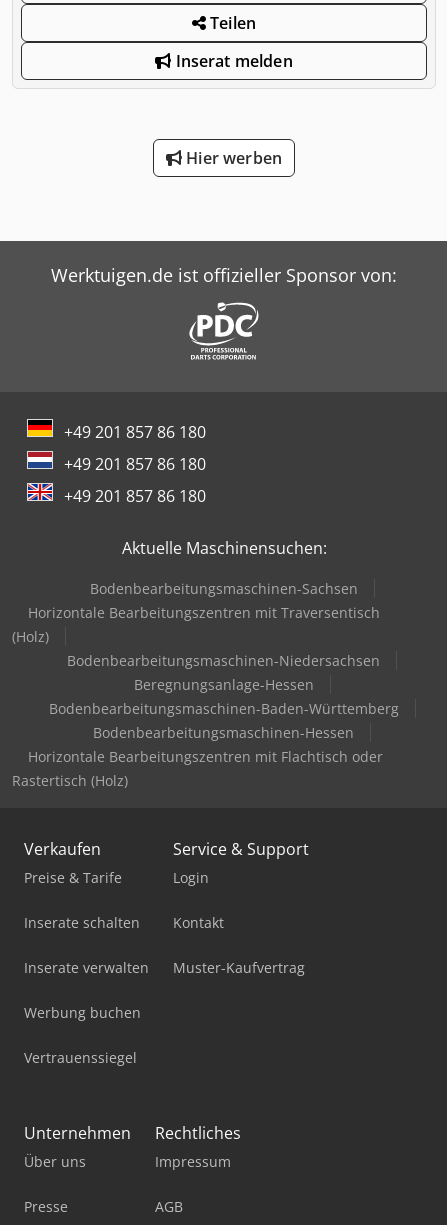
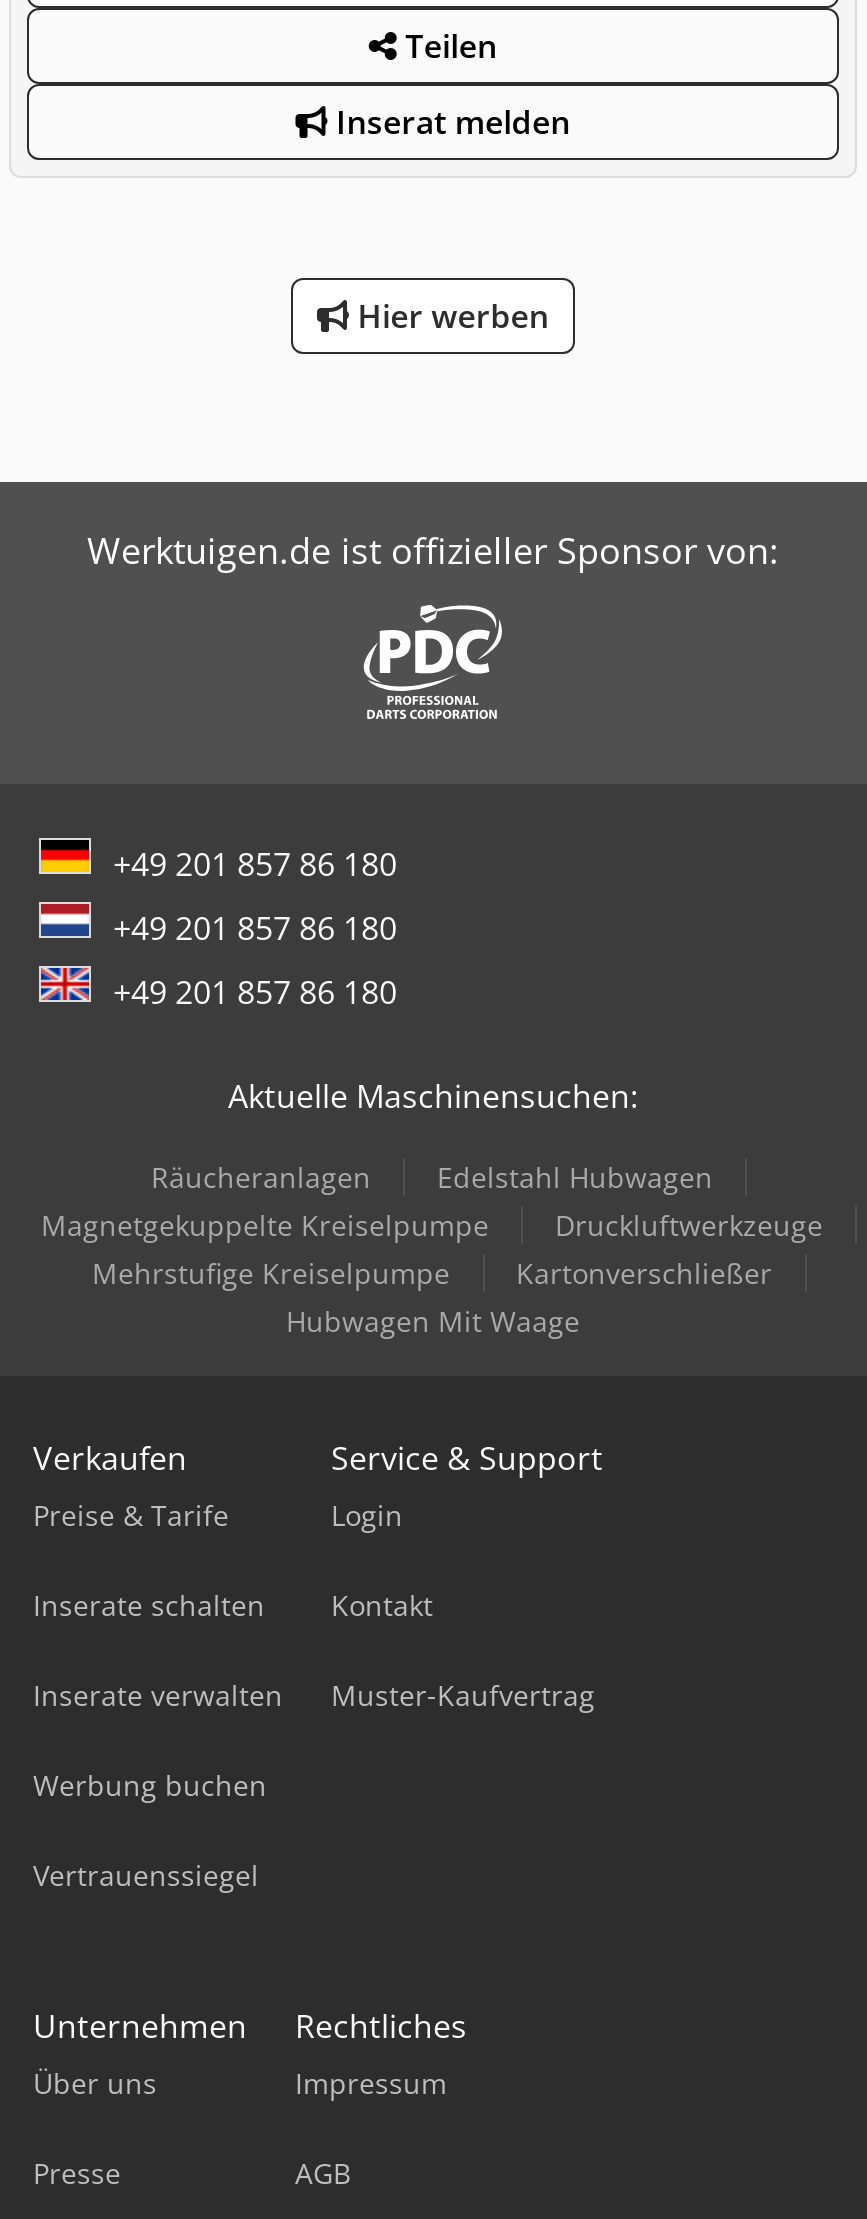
- Bodenbearbeitungsmaschinen-Sachsen
- Horizontale Bearbeitungszentren mit Traversentisch
- (Holz)
- Bodenbearbeitungsmaschinen-Niedersachsen
- Beregnungsanlage-Hessen
- Bodenbearbeitungsmaschinen-Baden-Württemberg
- Bodenbearbeitungsmaschinen-Hessen
- Horizontale Bearbeitungszentren mit Flachtisch oder
- Rastertisch (Holz)
+ Räucheranlagen
+ Edelstahl Hubwagen
+ Magnetgekuppelte Kreiselpumpe
+ Druckluftwerkzeuge
+ Mehrstufige Kreiselpumpe
+ Kartonverschließer
+ Hubwagen Mit Waage
